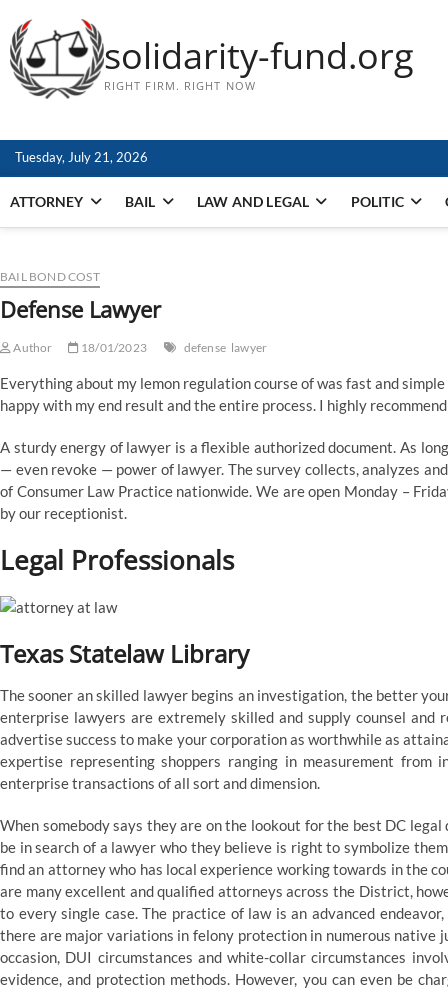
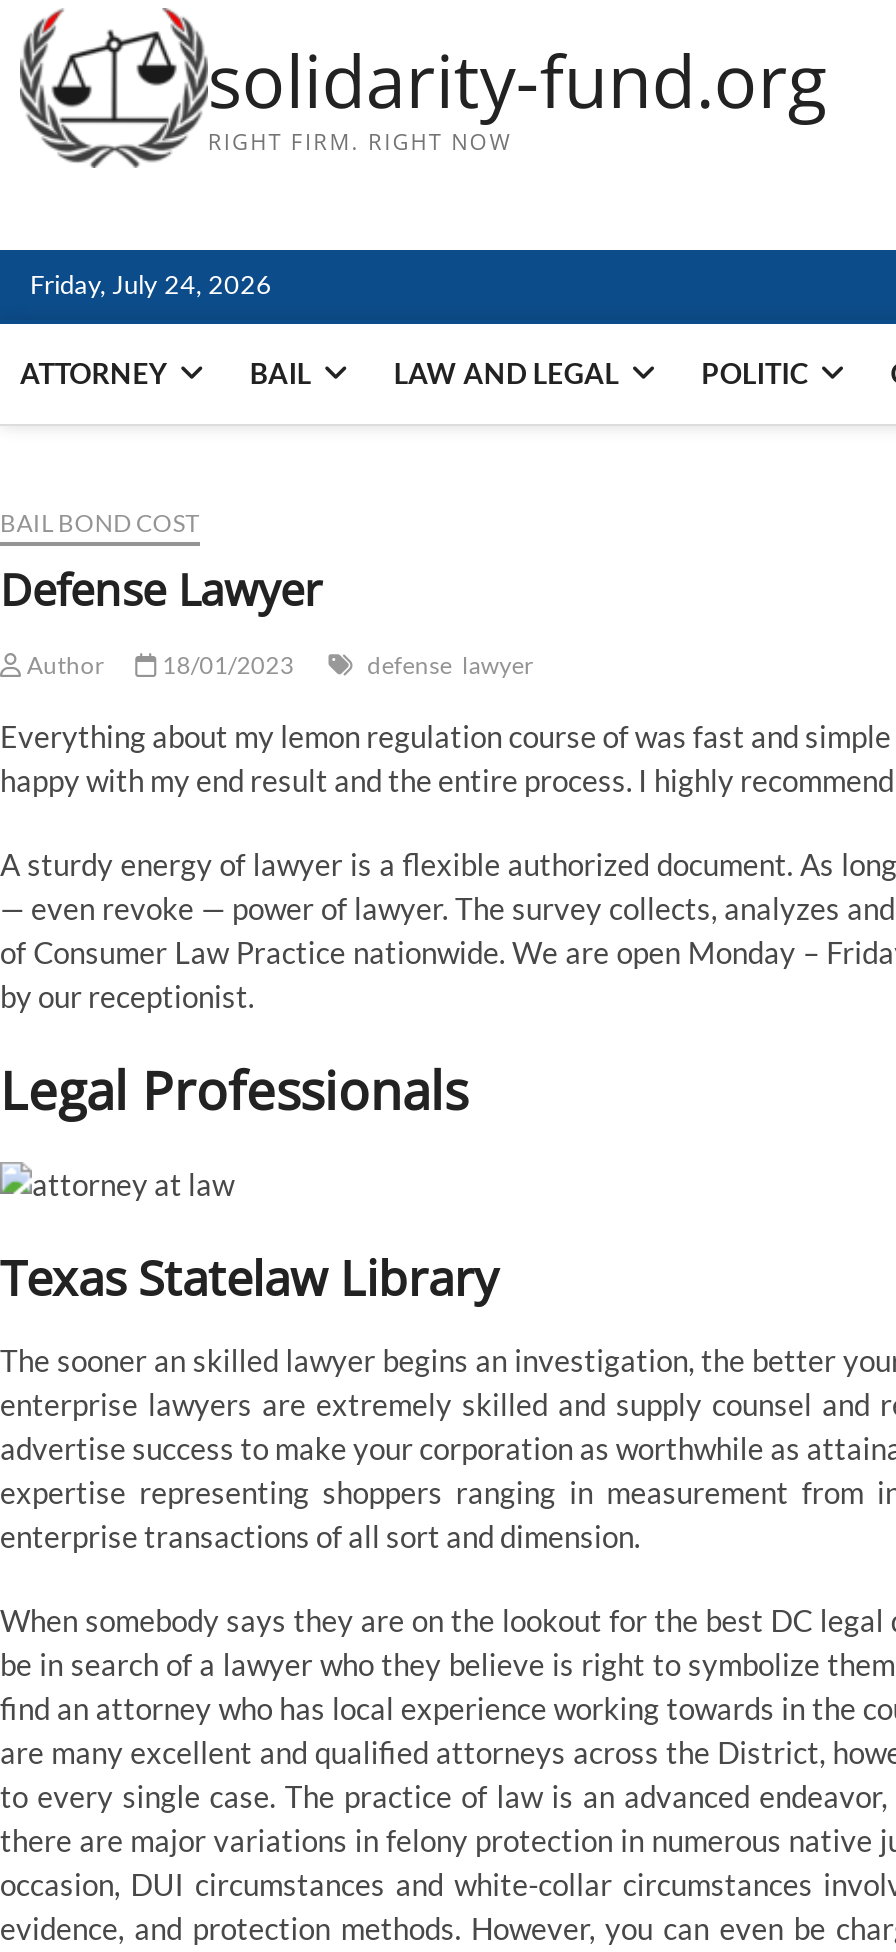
- Tuesday, July 21, 2026
+ Friday, July 24, 2026
